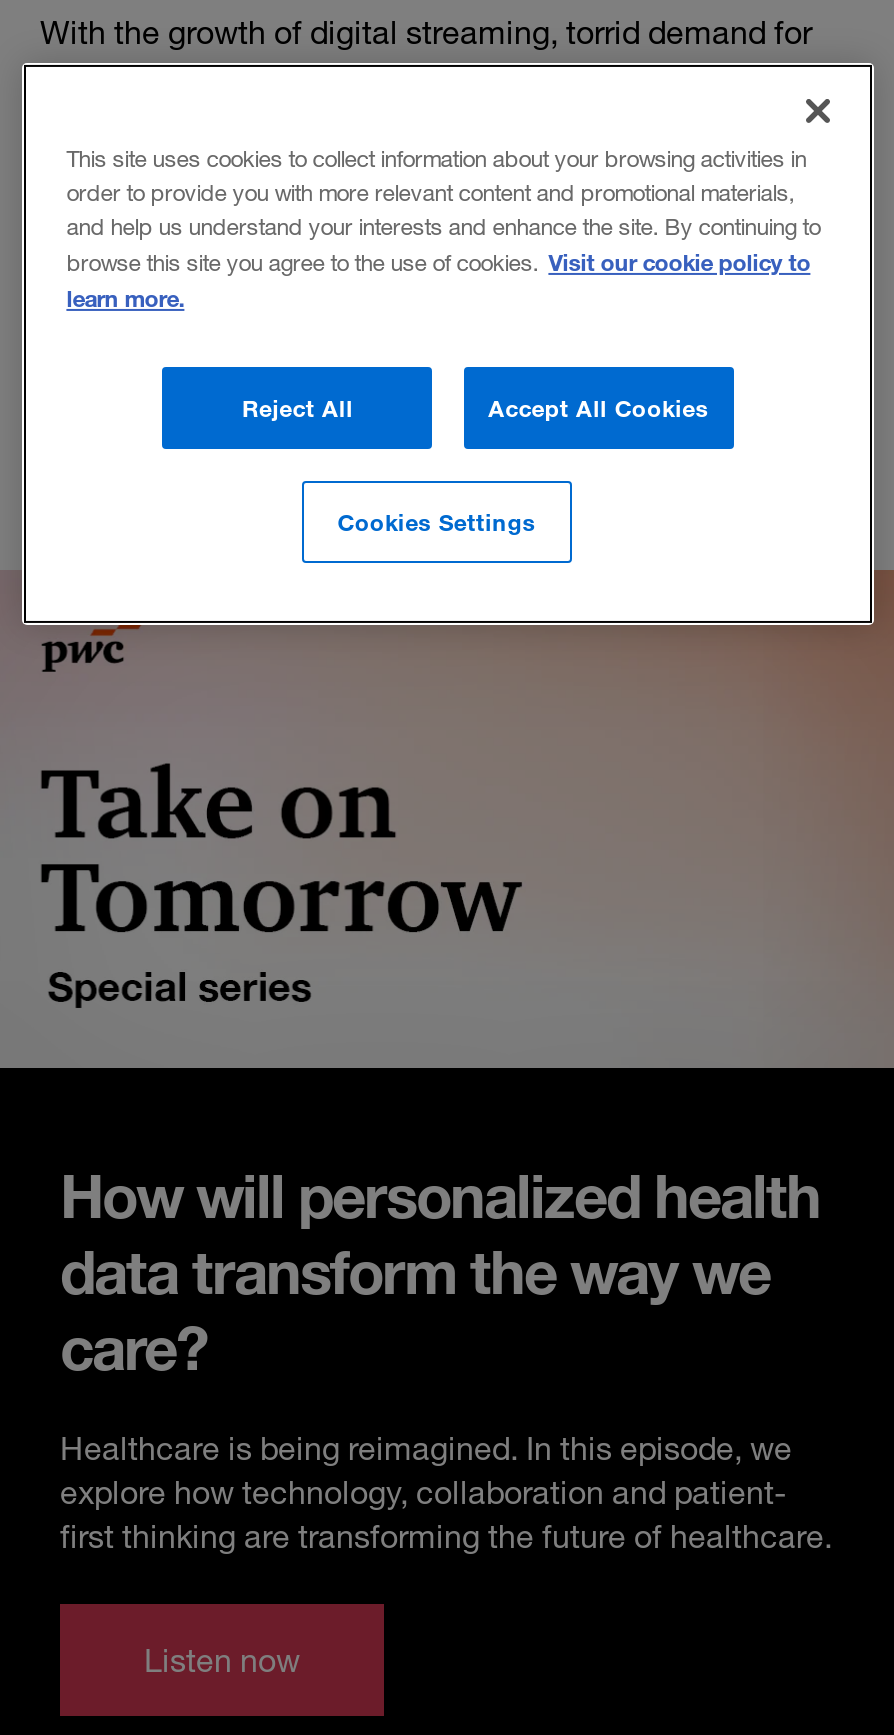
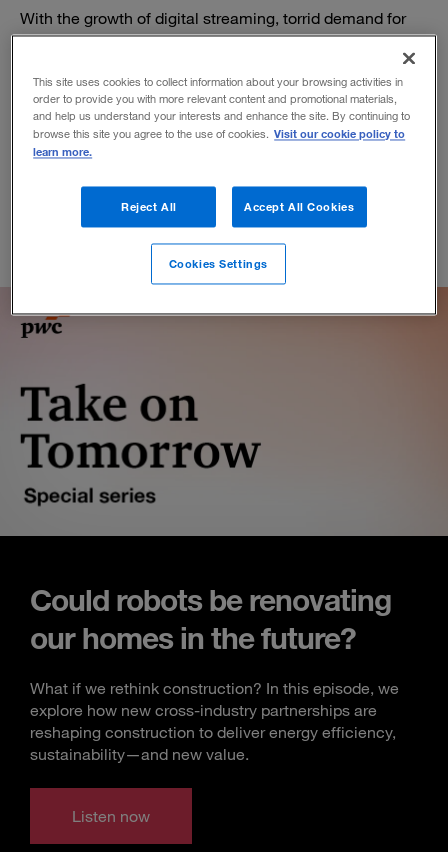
- How will personalized health
- data transform the way we
- care?
+ Could robots be renovating
+ our homes in the future?

- Healthcare is being reimagined. In this episode, we
- explore how technology, collaboration and patient-
- first thinking are transforming the future of healthcare.
+ What if we rethink construction? In this episode, we
+ explore how new cross-industry partnerships are
+ reshaping construction to deliver energy efficiency,
+ sustainability—and new value.
